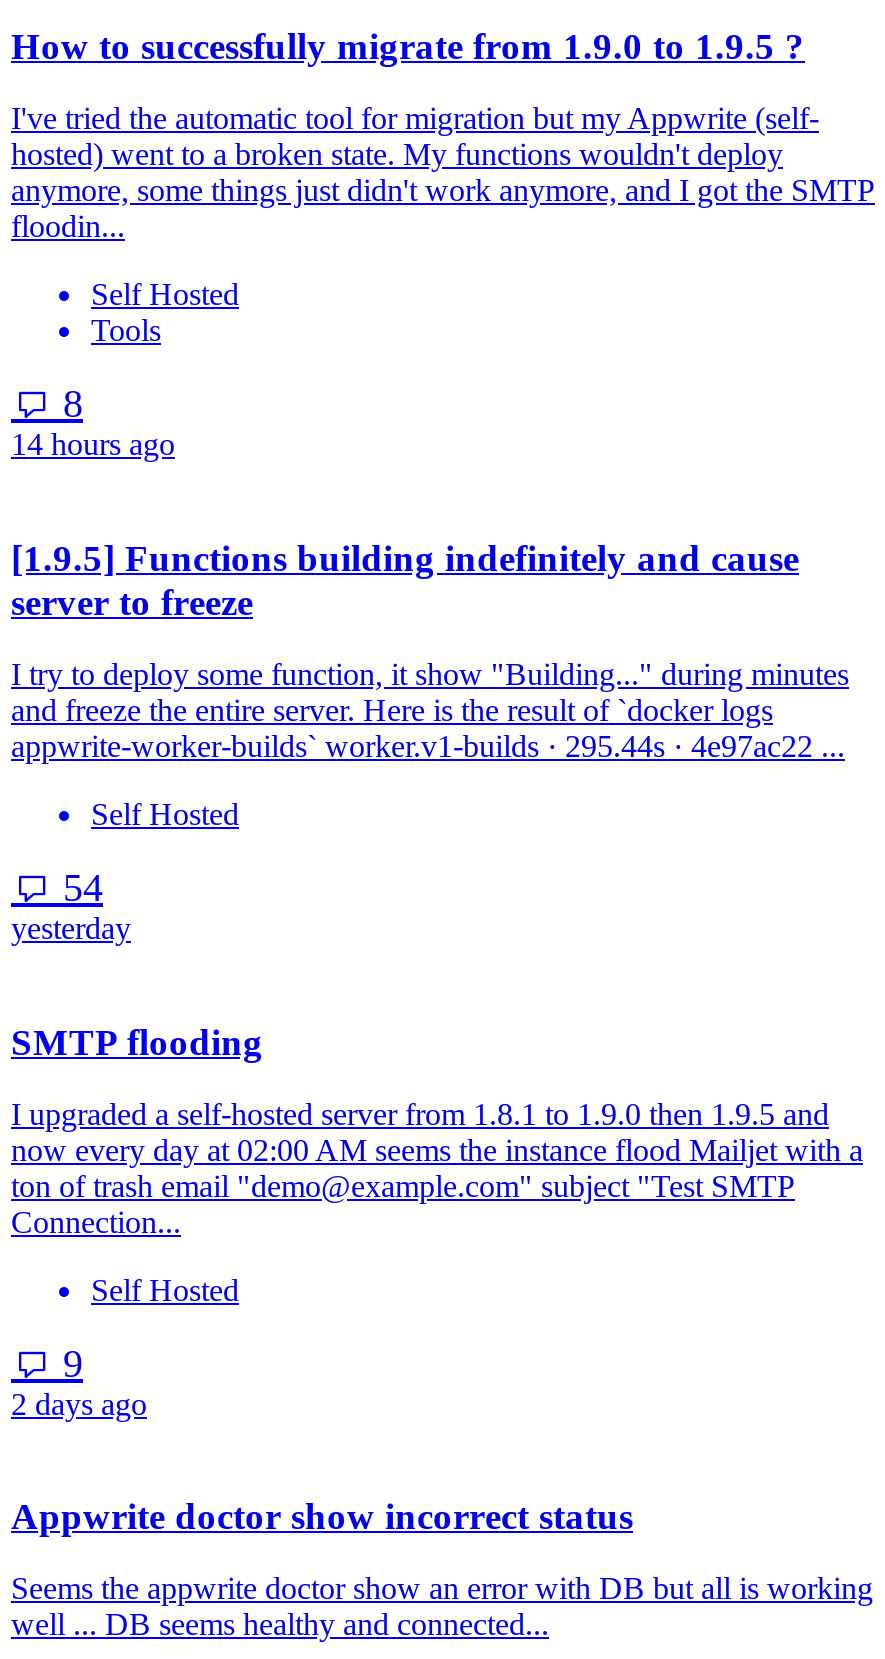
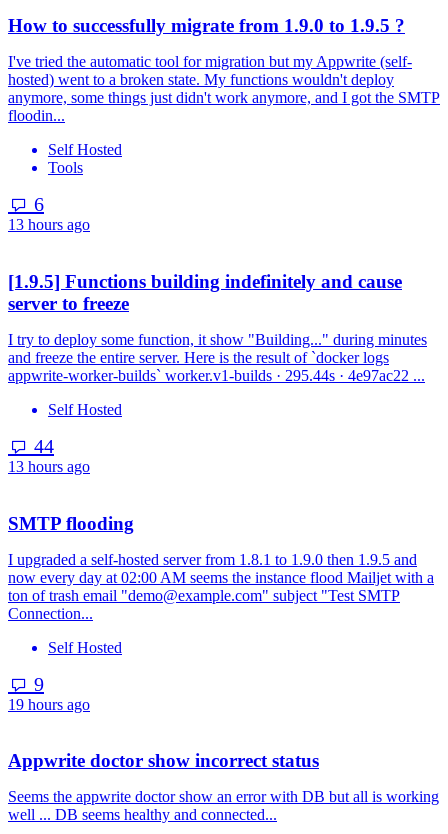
- 8
+ 6

- 14 hours ago
+ 13 hours ago

- 54
- yesterday
+ 44
+ 13 hours ago

- 2 days ago
+ 19 hours ago
